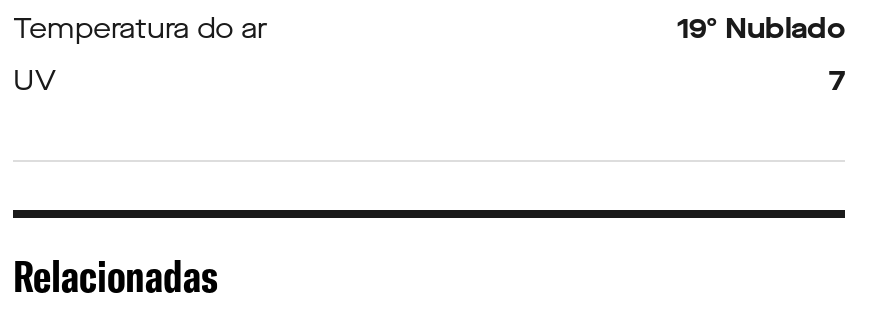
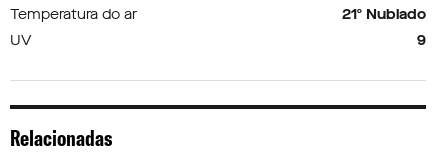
- 19º Nublado
+ 21º Nublado

- 7
+ 9
